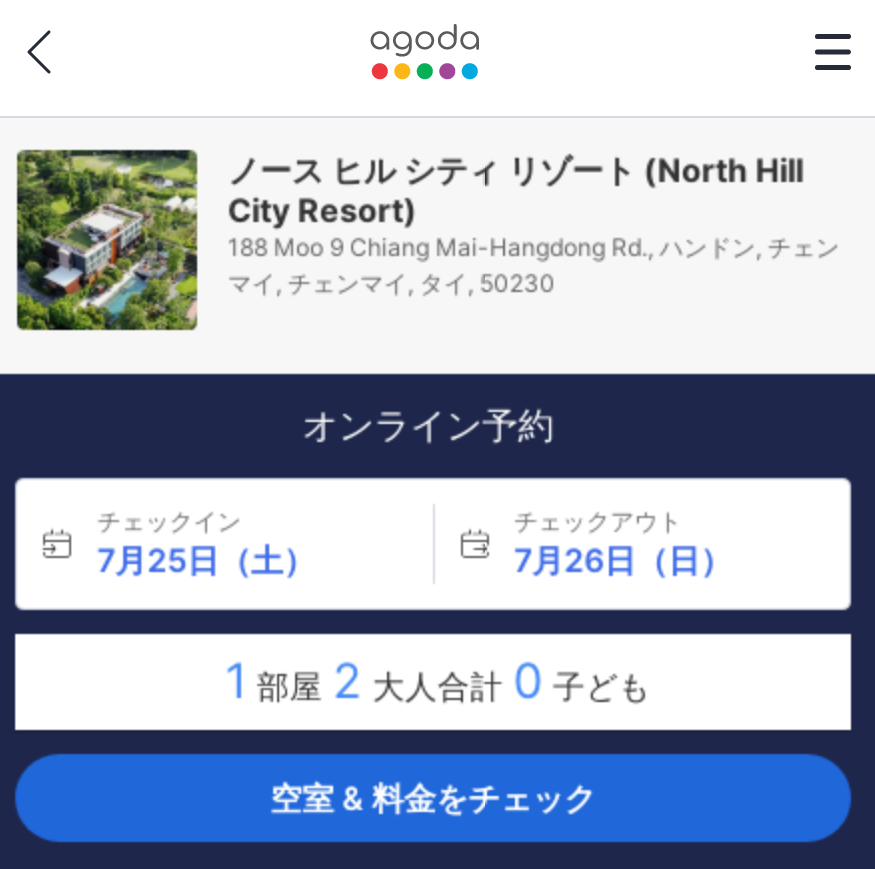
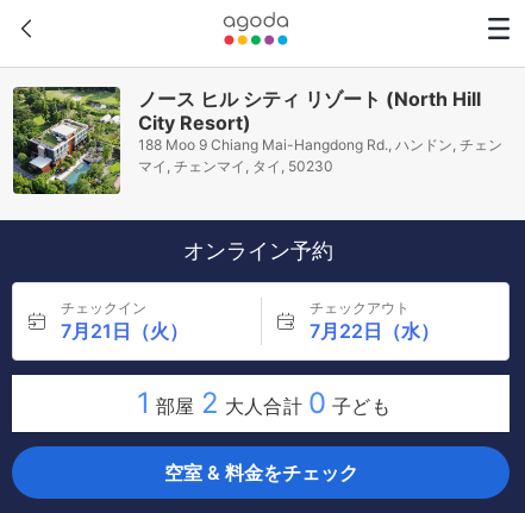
- 7月25日（土）
+ 7月21日（火）

- 7月26日（日）
+ 7月22日（水）
